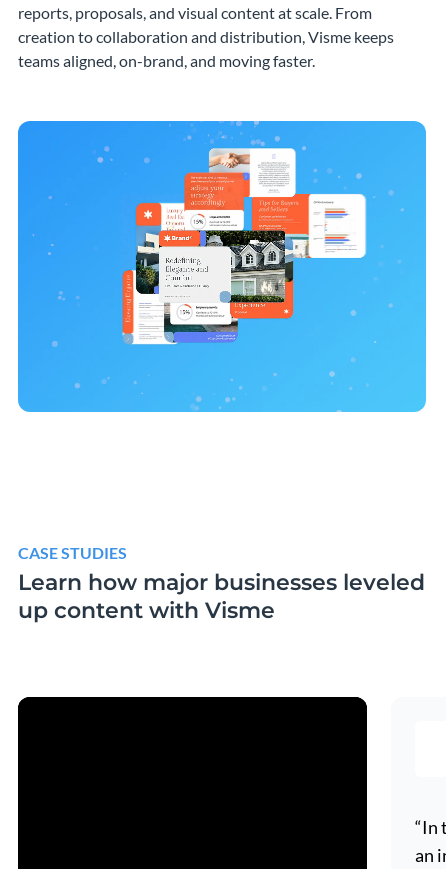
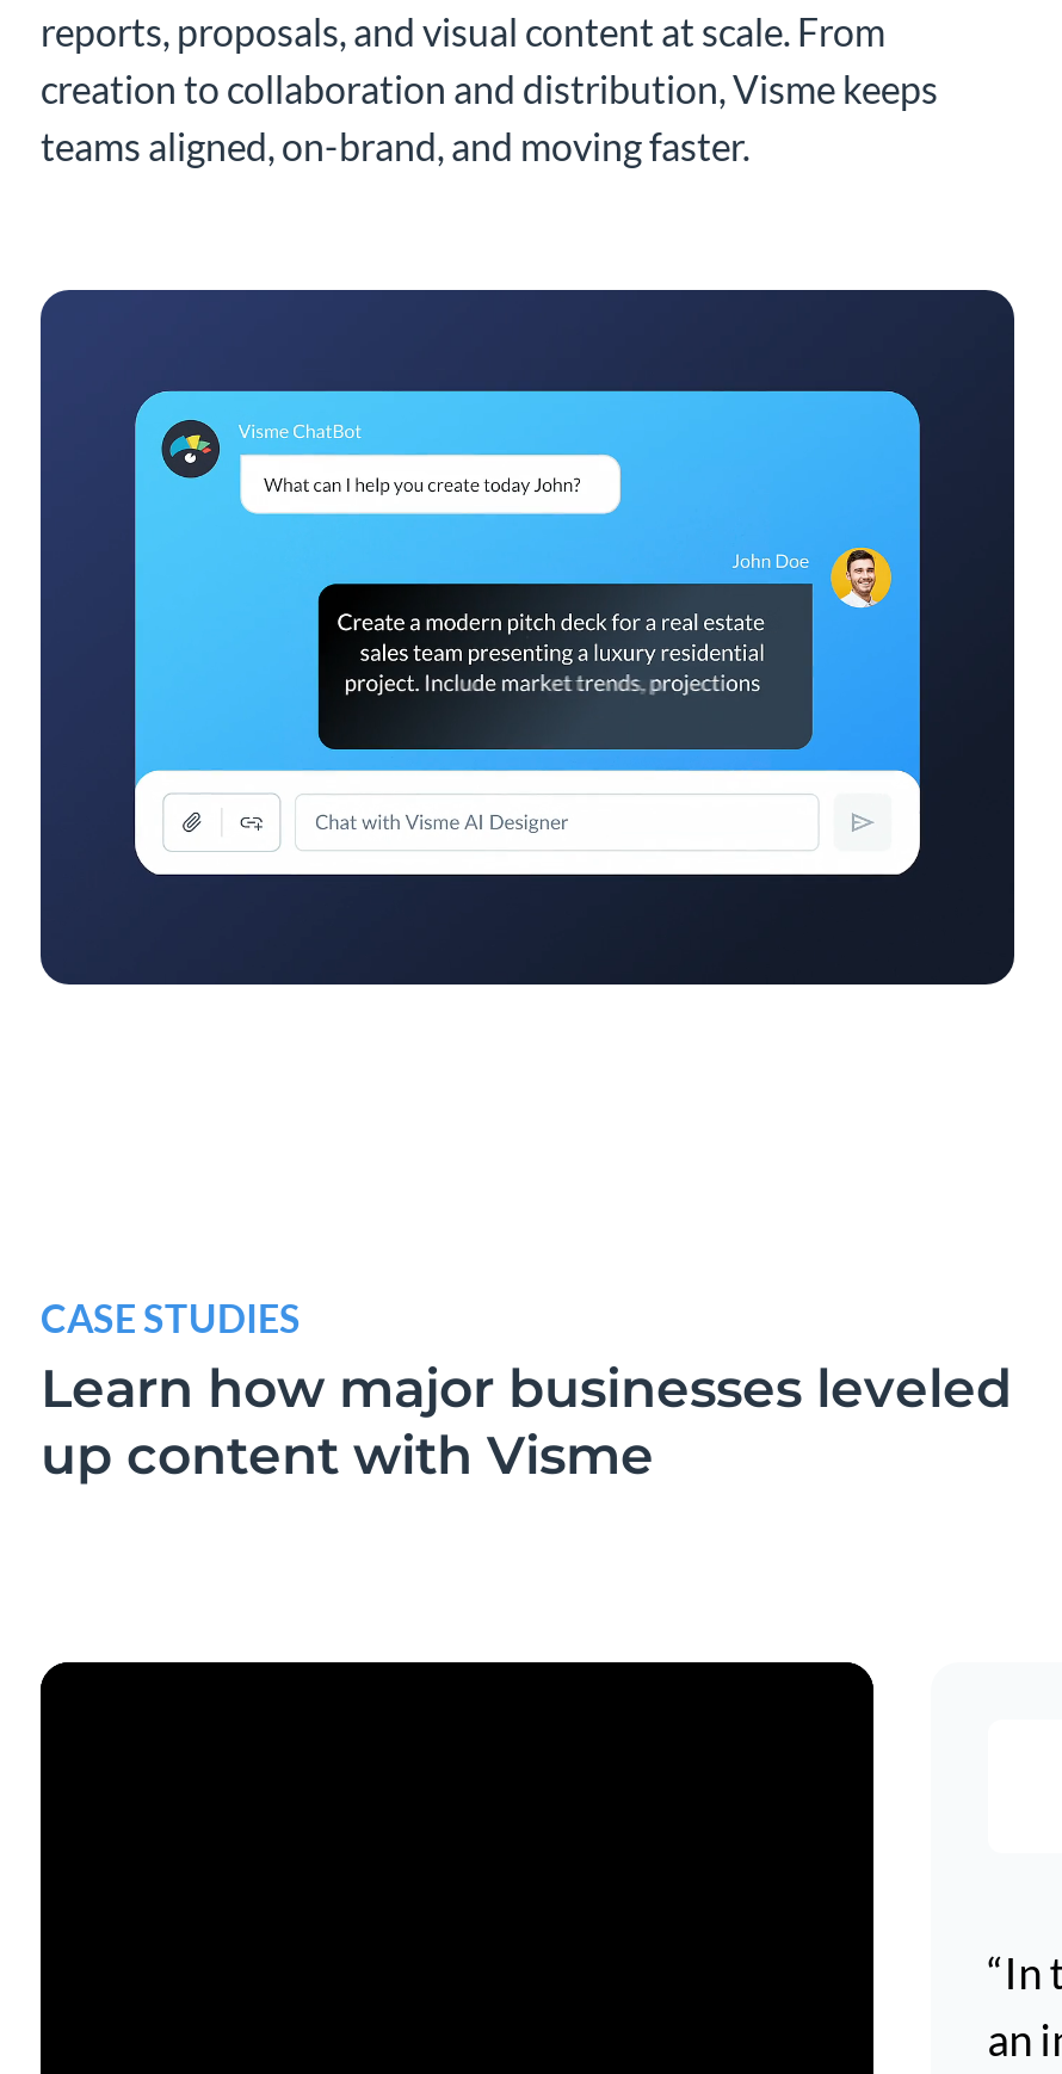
- [image]
+ [image]
